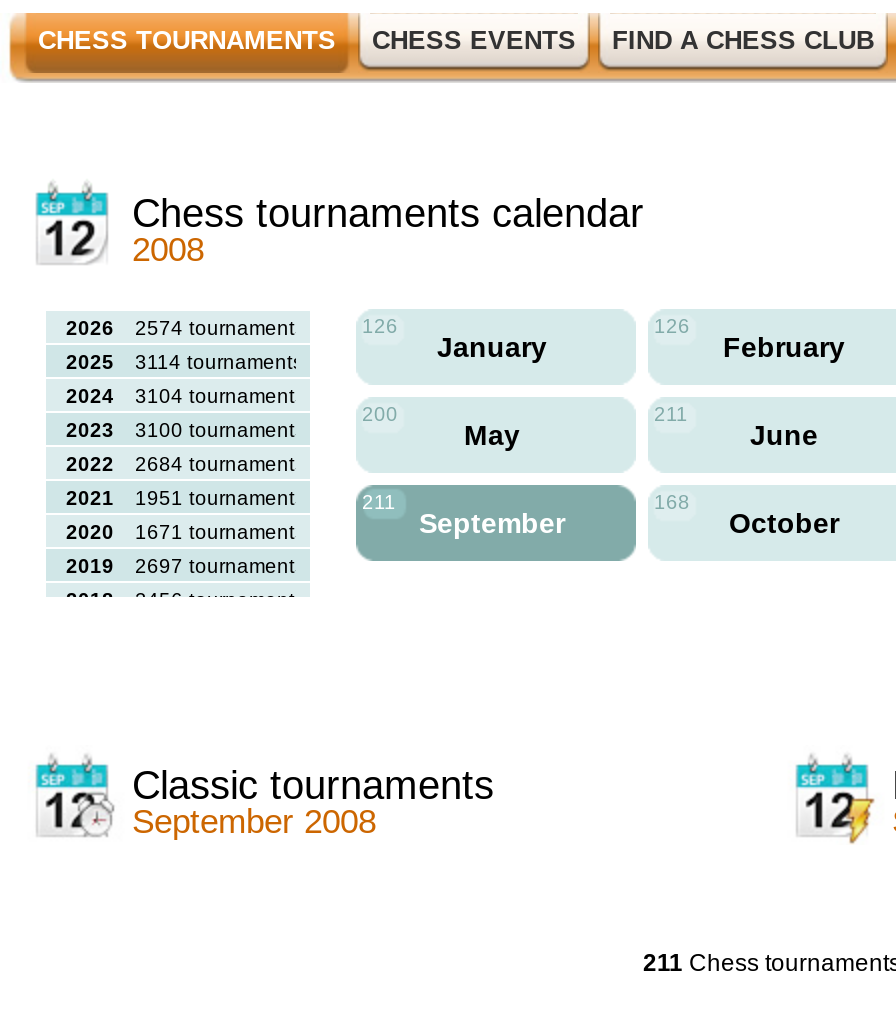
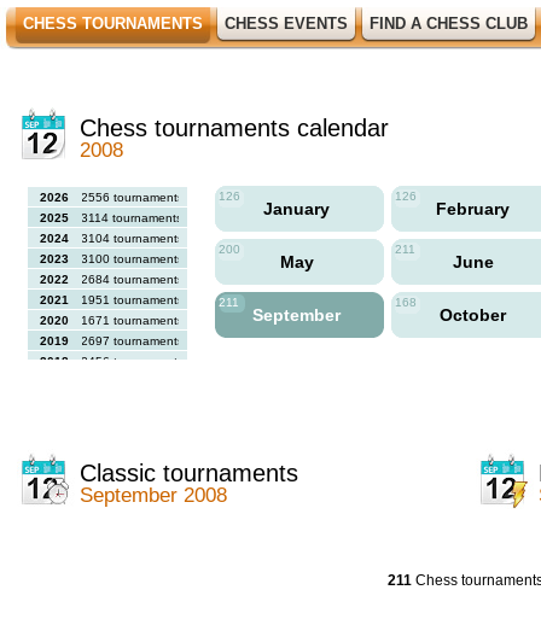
- 2026 2574 tournaments
+ 2026 2556 tournaments
